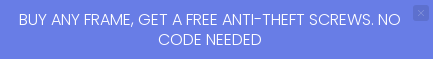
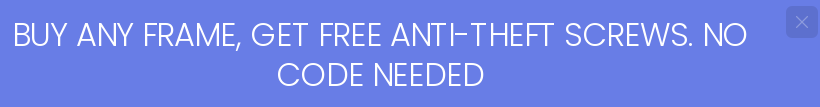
- BUY ANY FRAME, GET A FREE ANTI-THEFT SCREWS. NO
+ BUY ANY FRAME, GET FREE ANTI-THEFT SCREWS. NO
